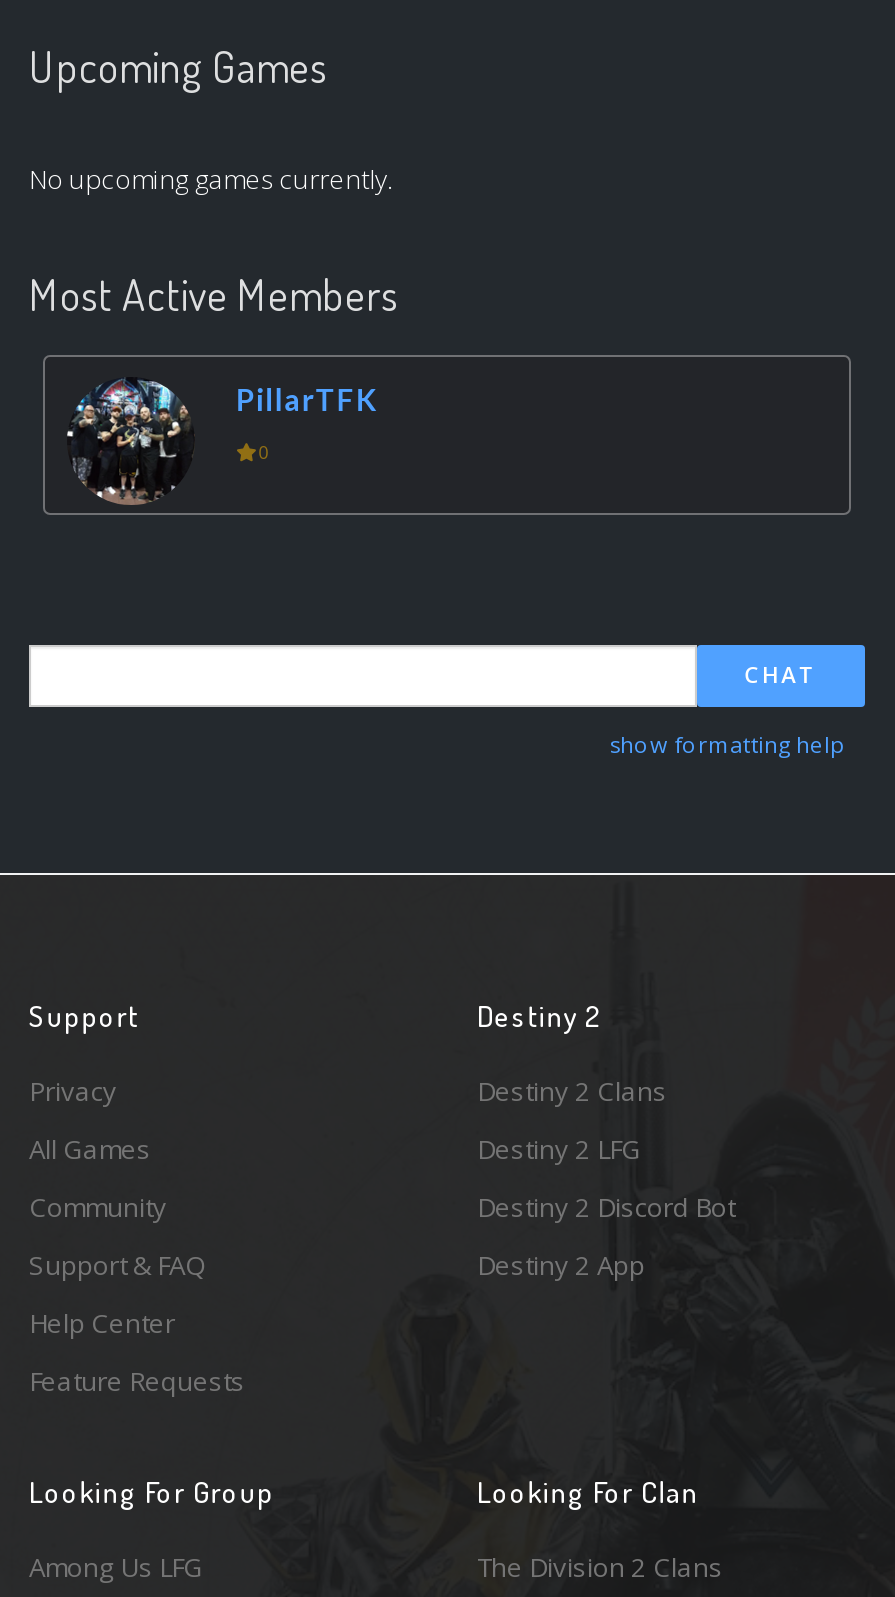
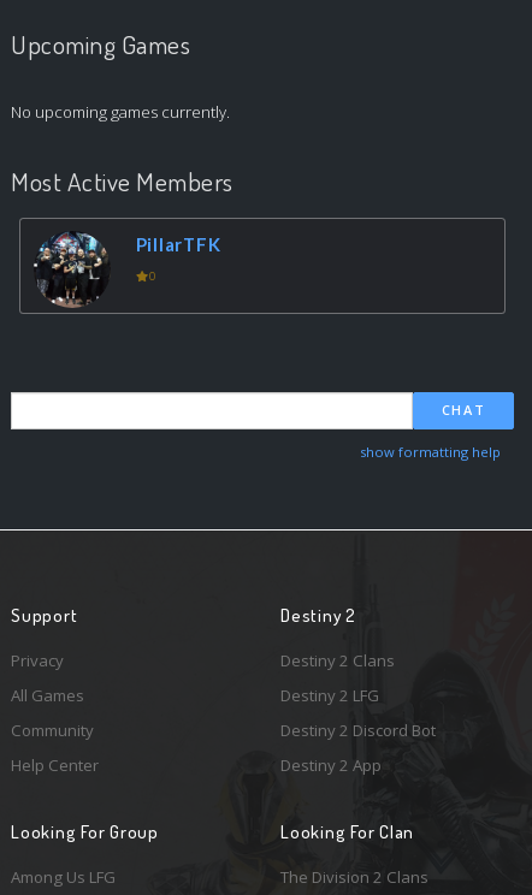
- Support & FAQ

- Feature Requests
